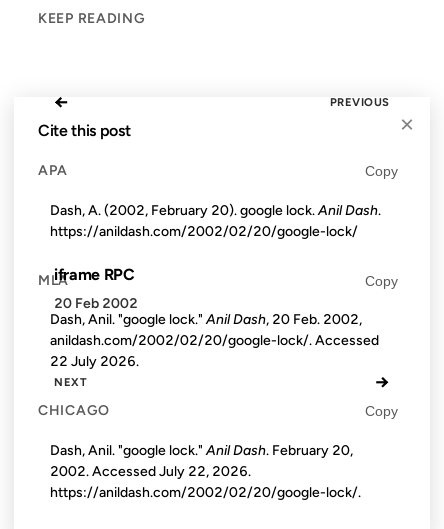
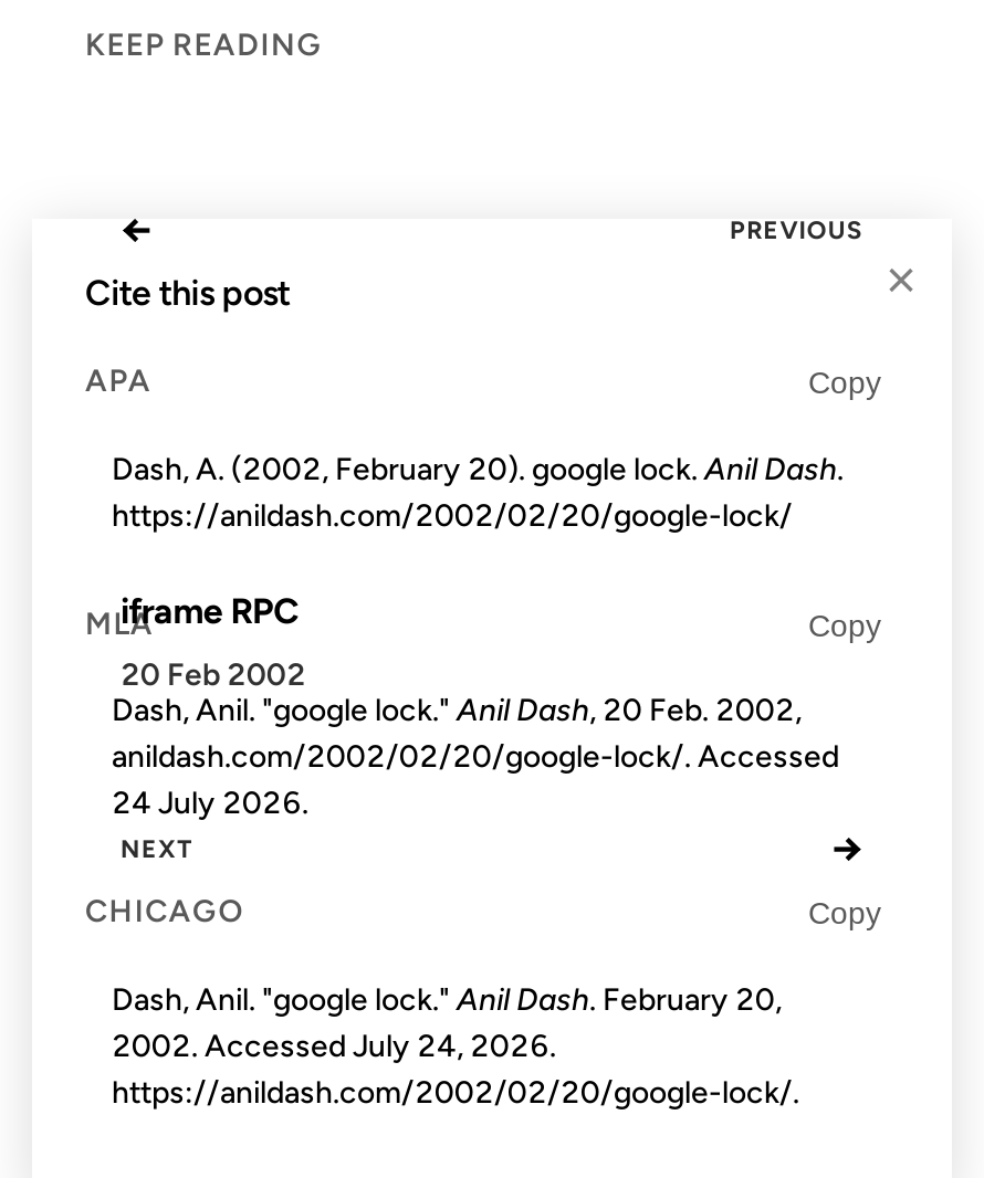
- 22 July 2026.
+ 24 July 2026.

- 2002. Accessed July 22, 2026.
+ 2002. Accessed July 24, 2026.
